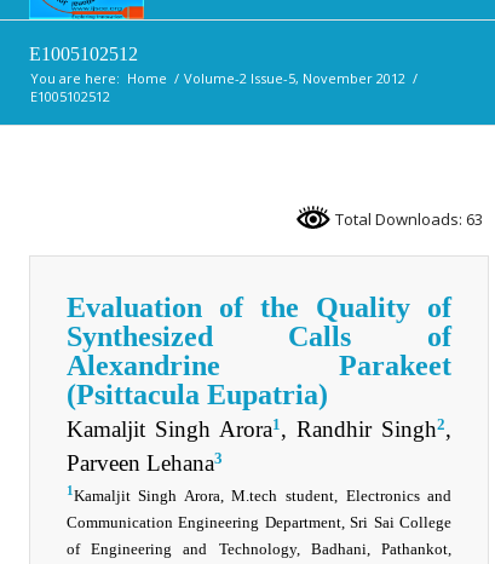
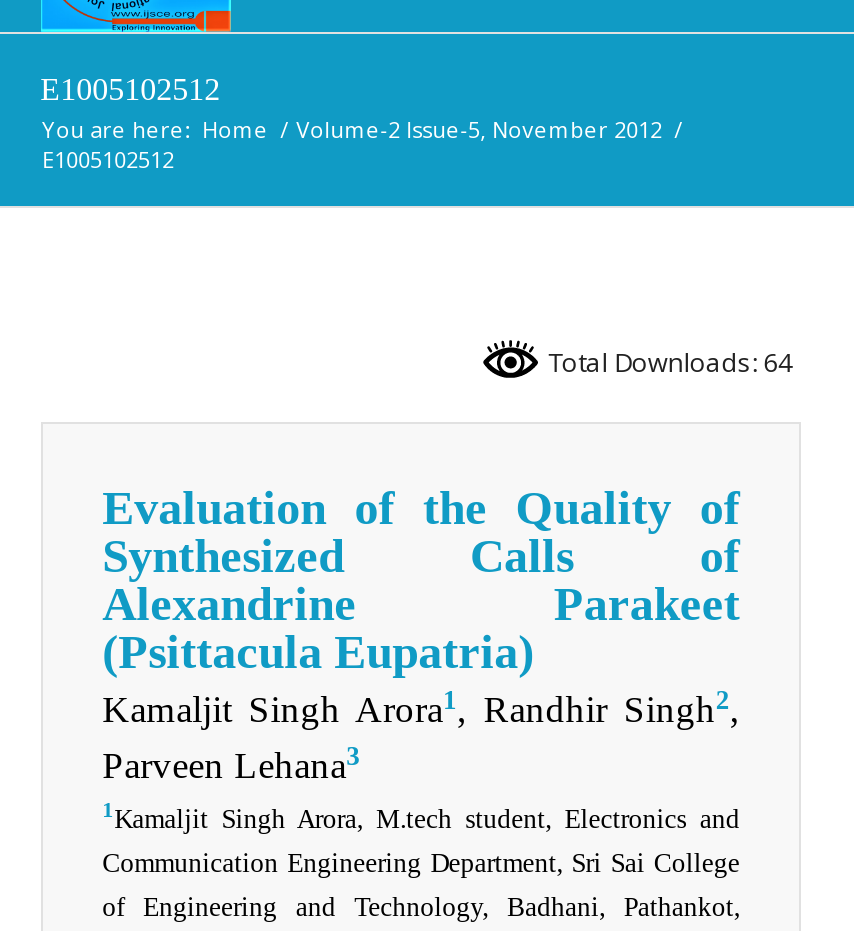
- Total Downloads: 63
+ Total Downloads: 64
